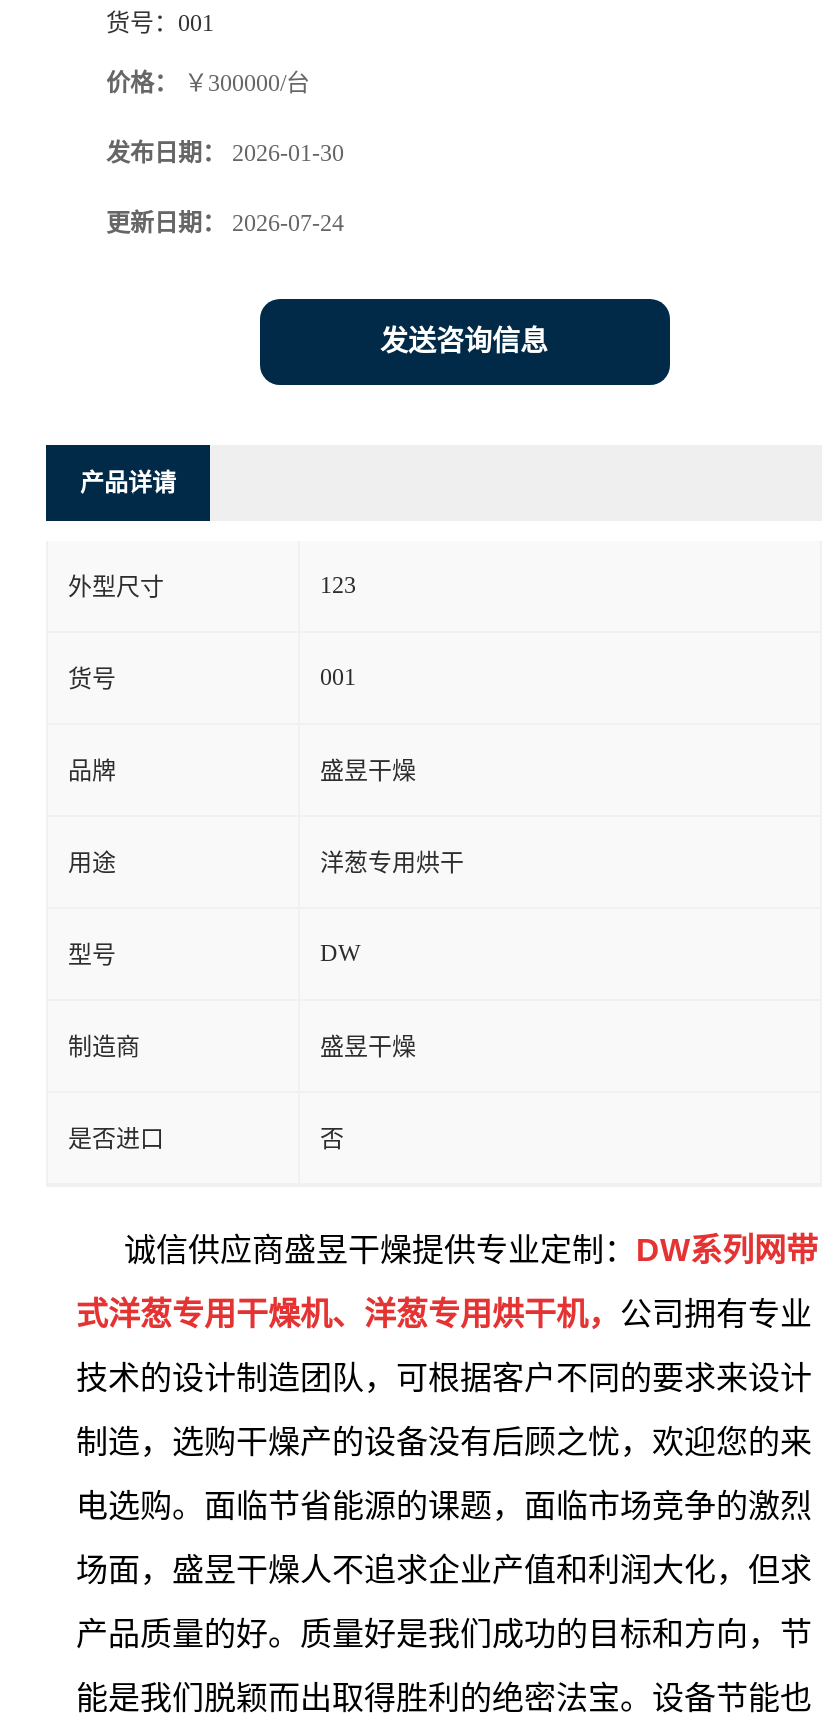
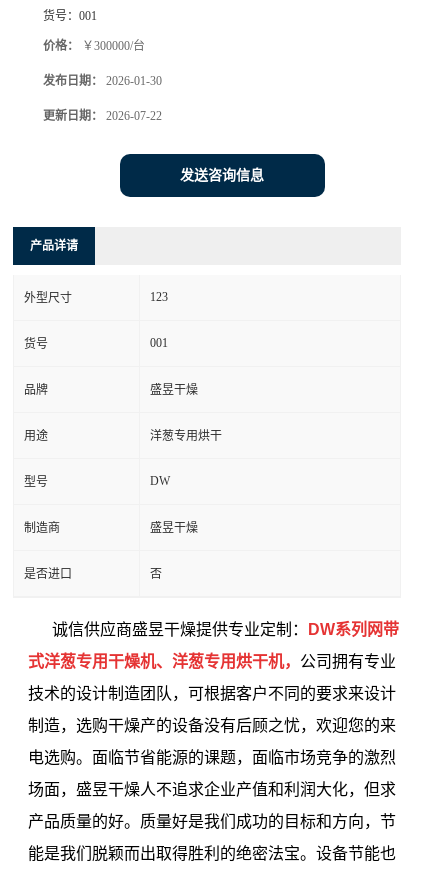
- 更新日期：2026-07-24
+ 更新日期：2026-07-22
